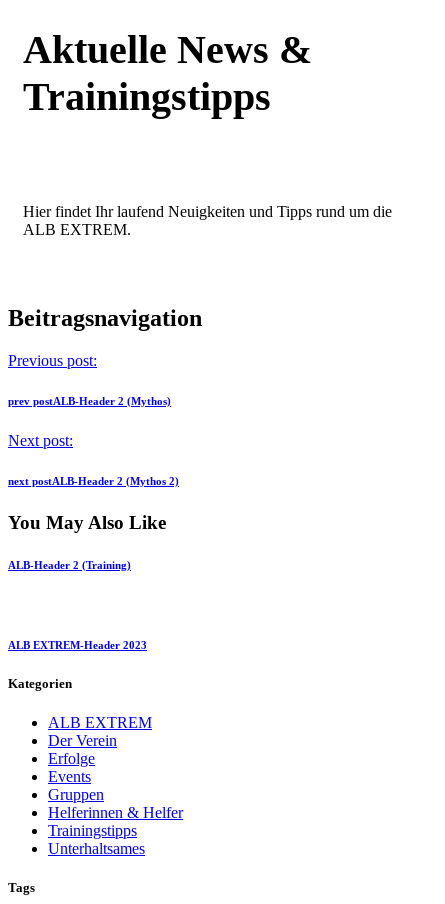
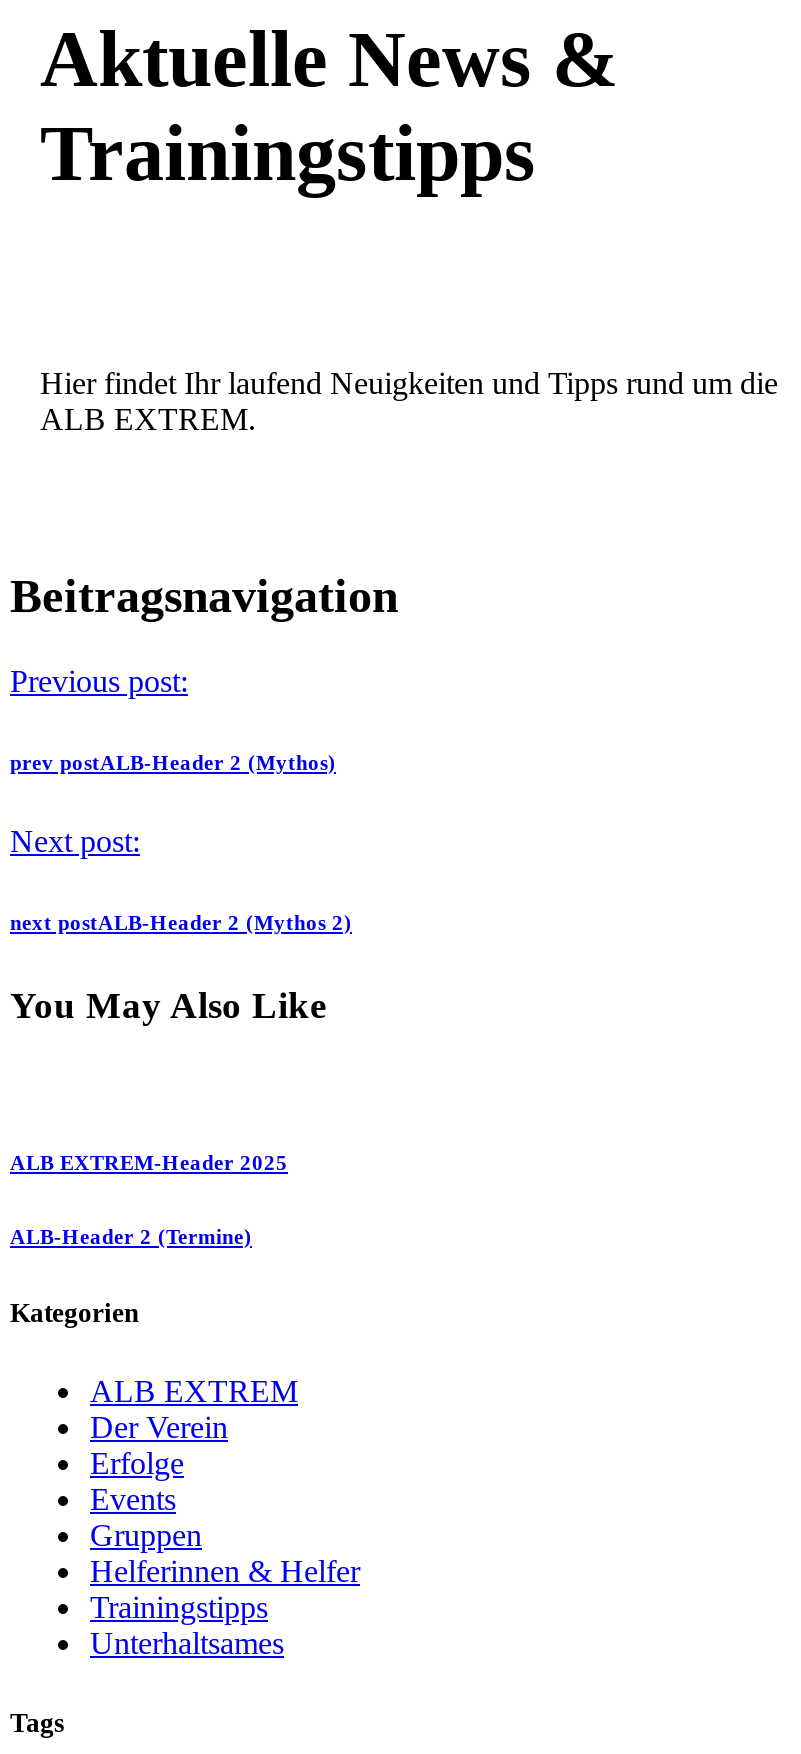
- ALB-Header 2 (Training)
+ ALB EXTREM-Header 2025

- ALB EXTREM-Header 2023
+ ALB-Header 2 (Termine)
